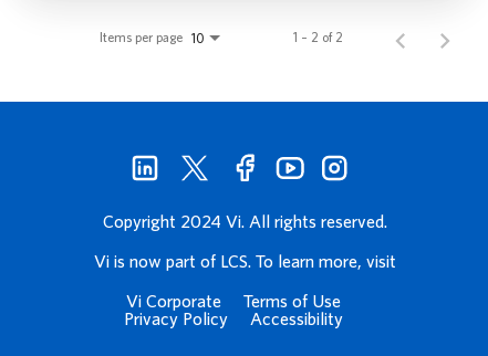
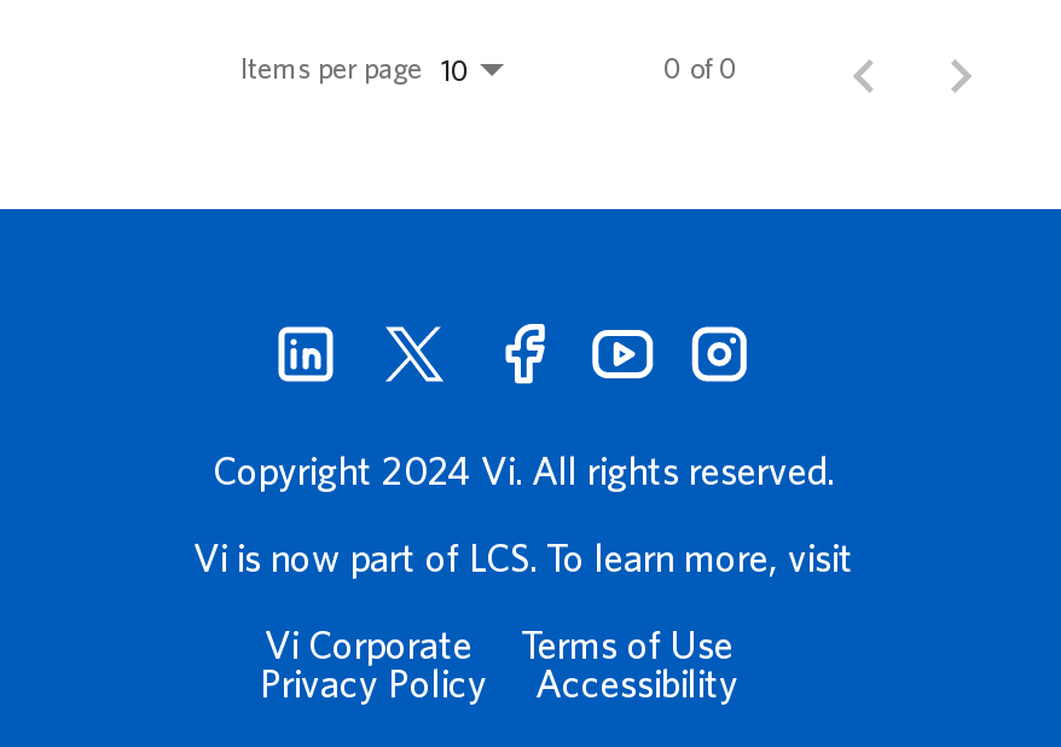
- 1 – 2 of 2
+ 0 of 0
